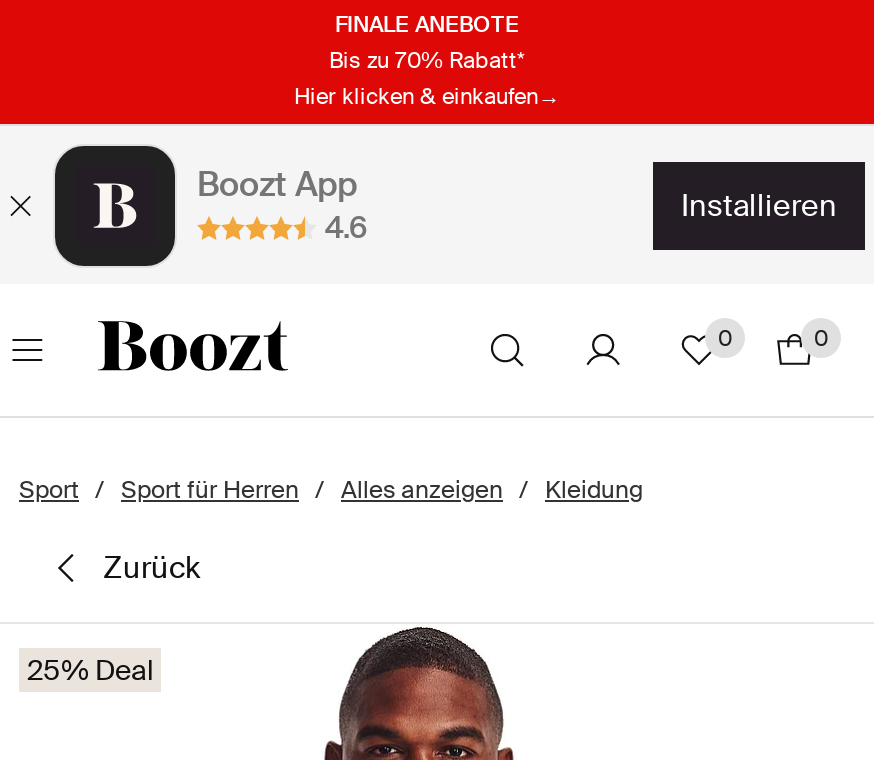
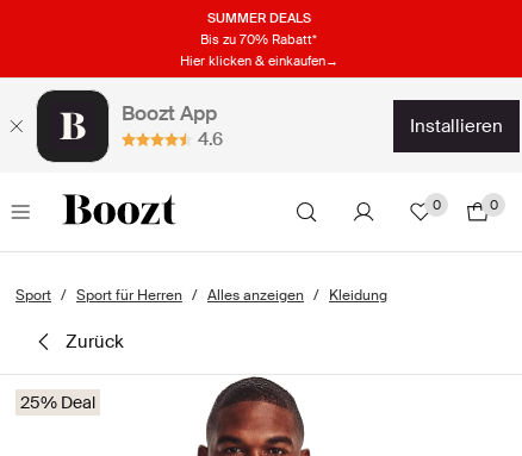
- FINALE ANEBOTE
+ SUMMER DEALS
